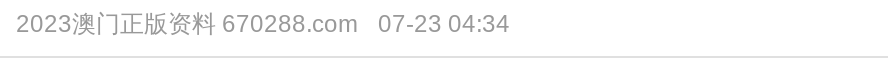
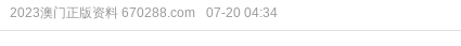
- 2023澳门正版资料 670288.com 07-23 04:34
+ 2023澳门正版资料 670288.com 07-20 04:34
